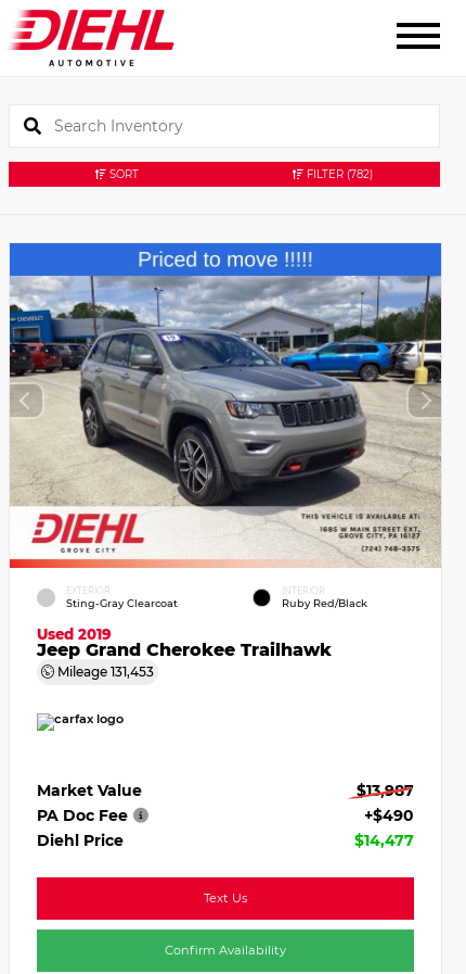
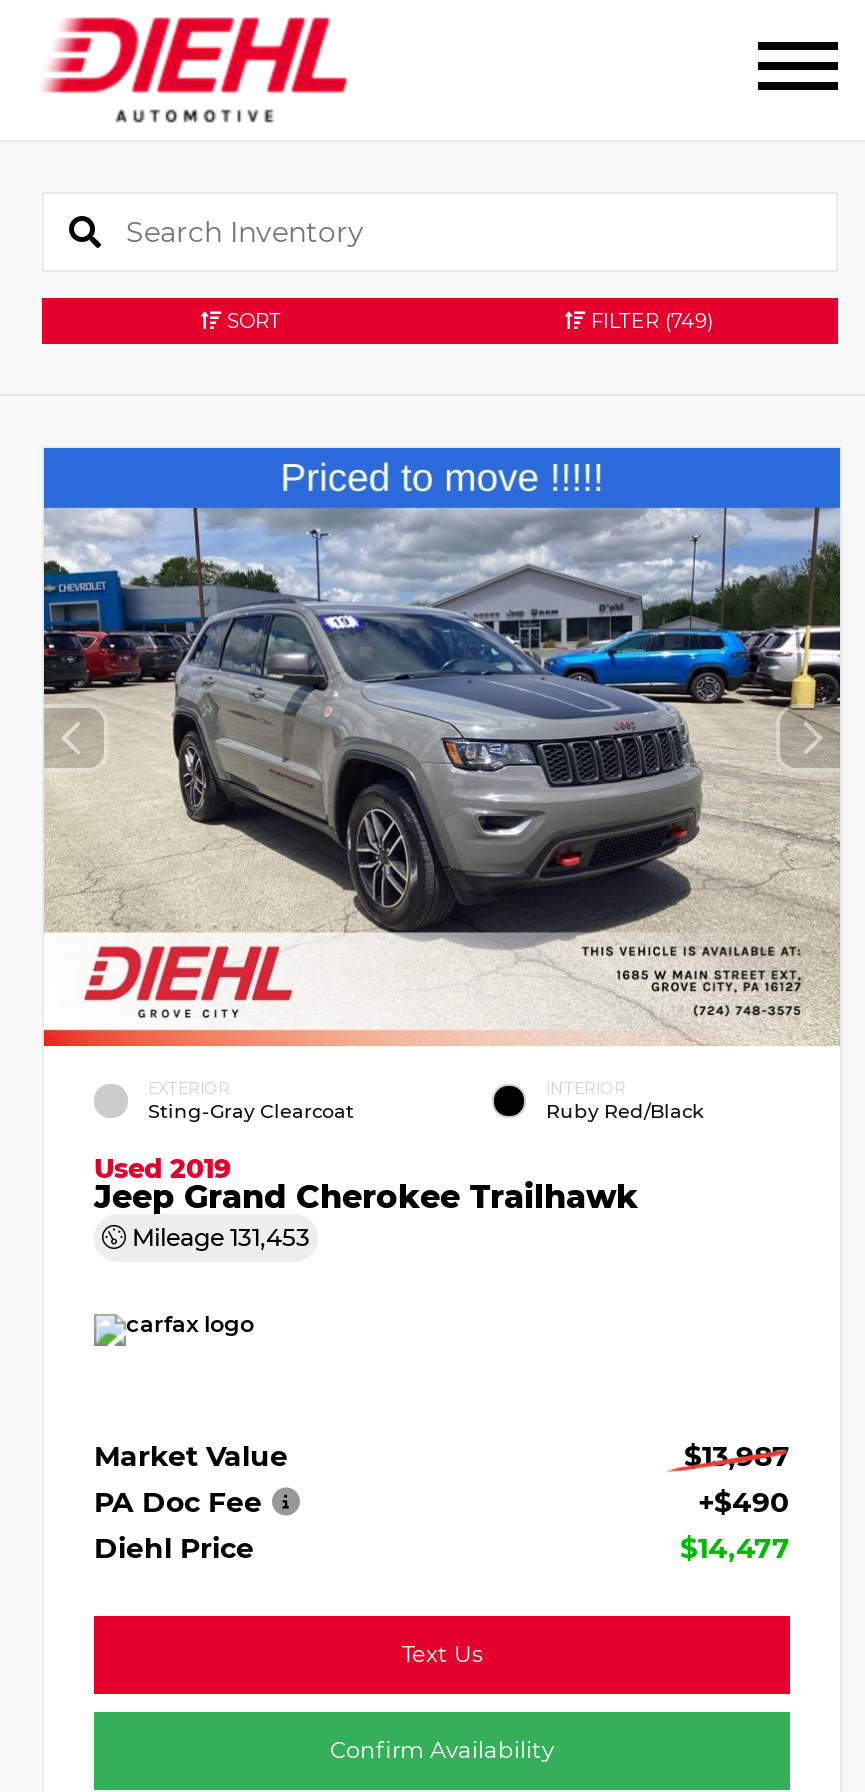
- FILTER (782)
+ FILTER (749)
